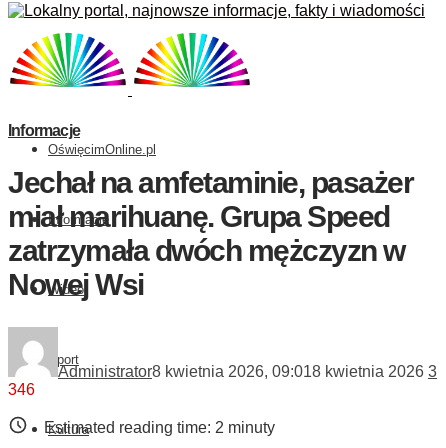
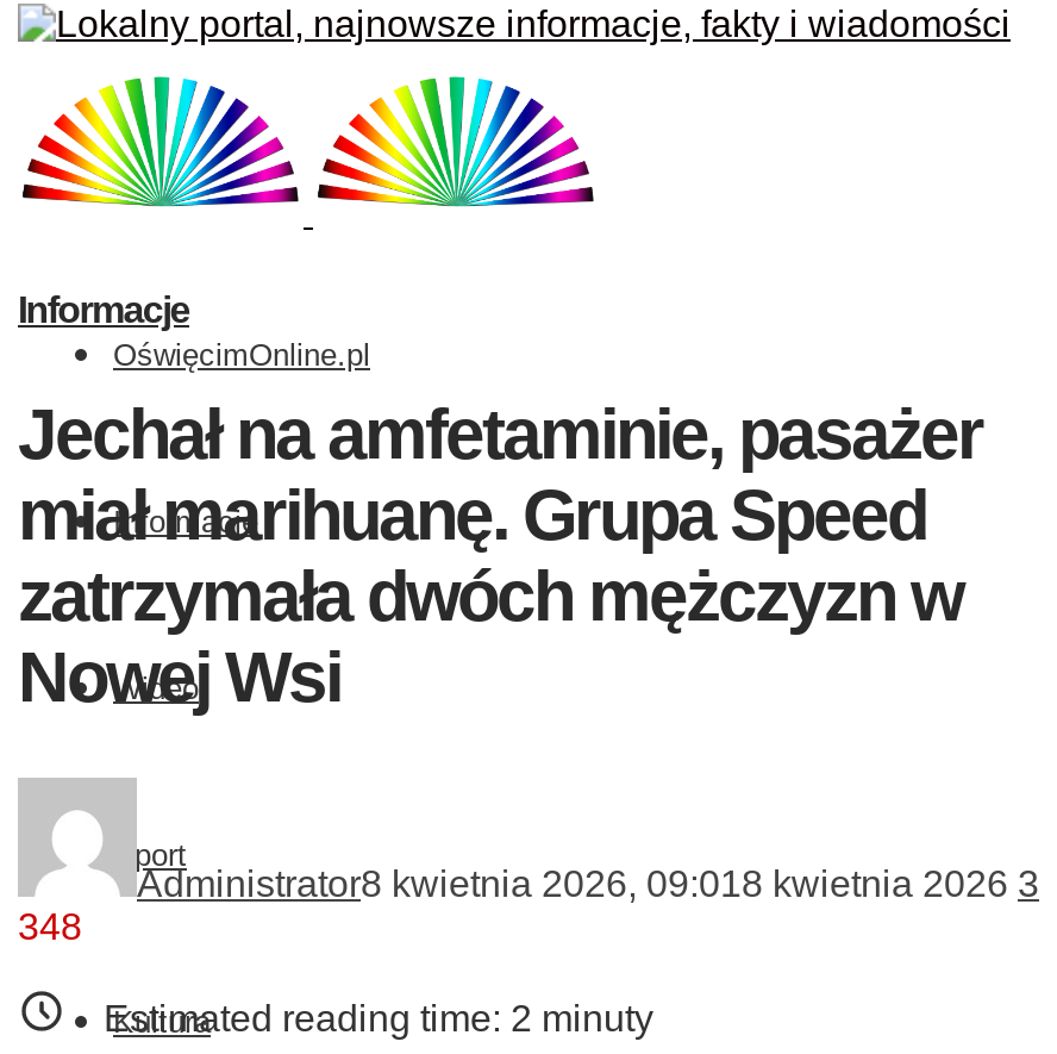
- 346
+ 348
